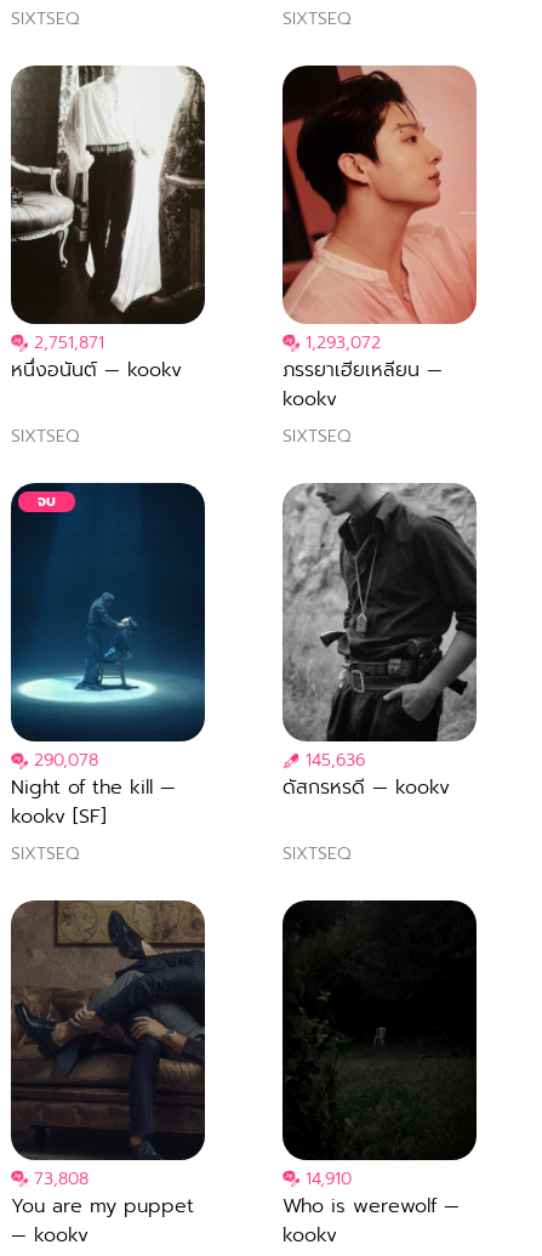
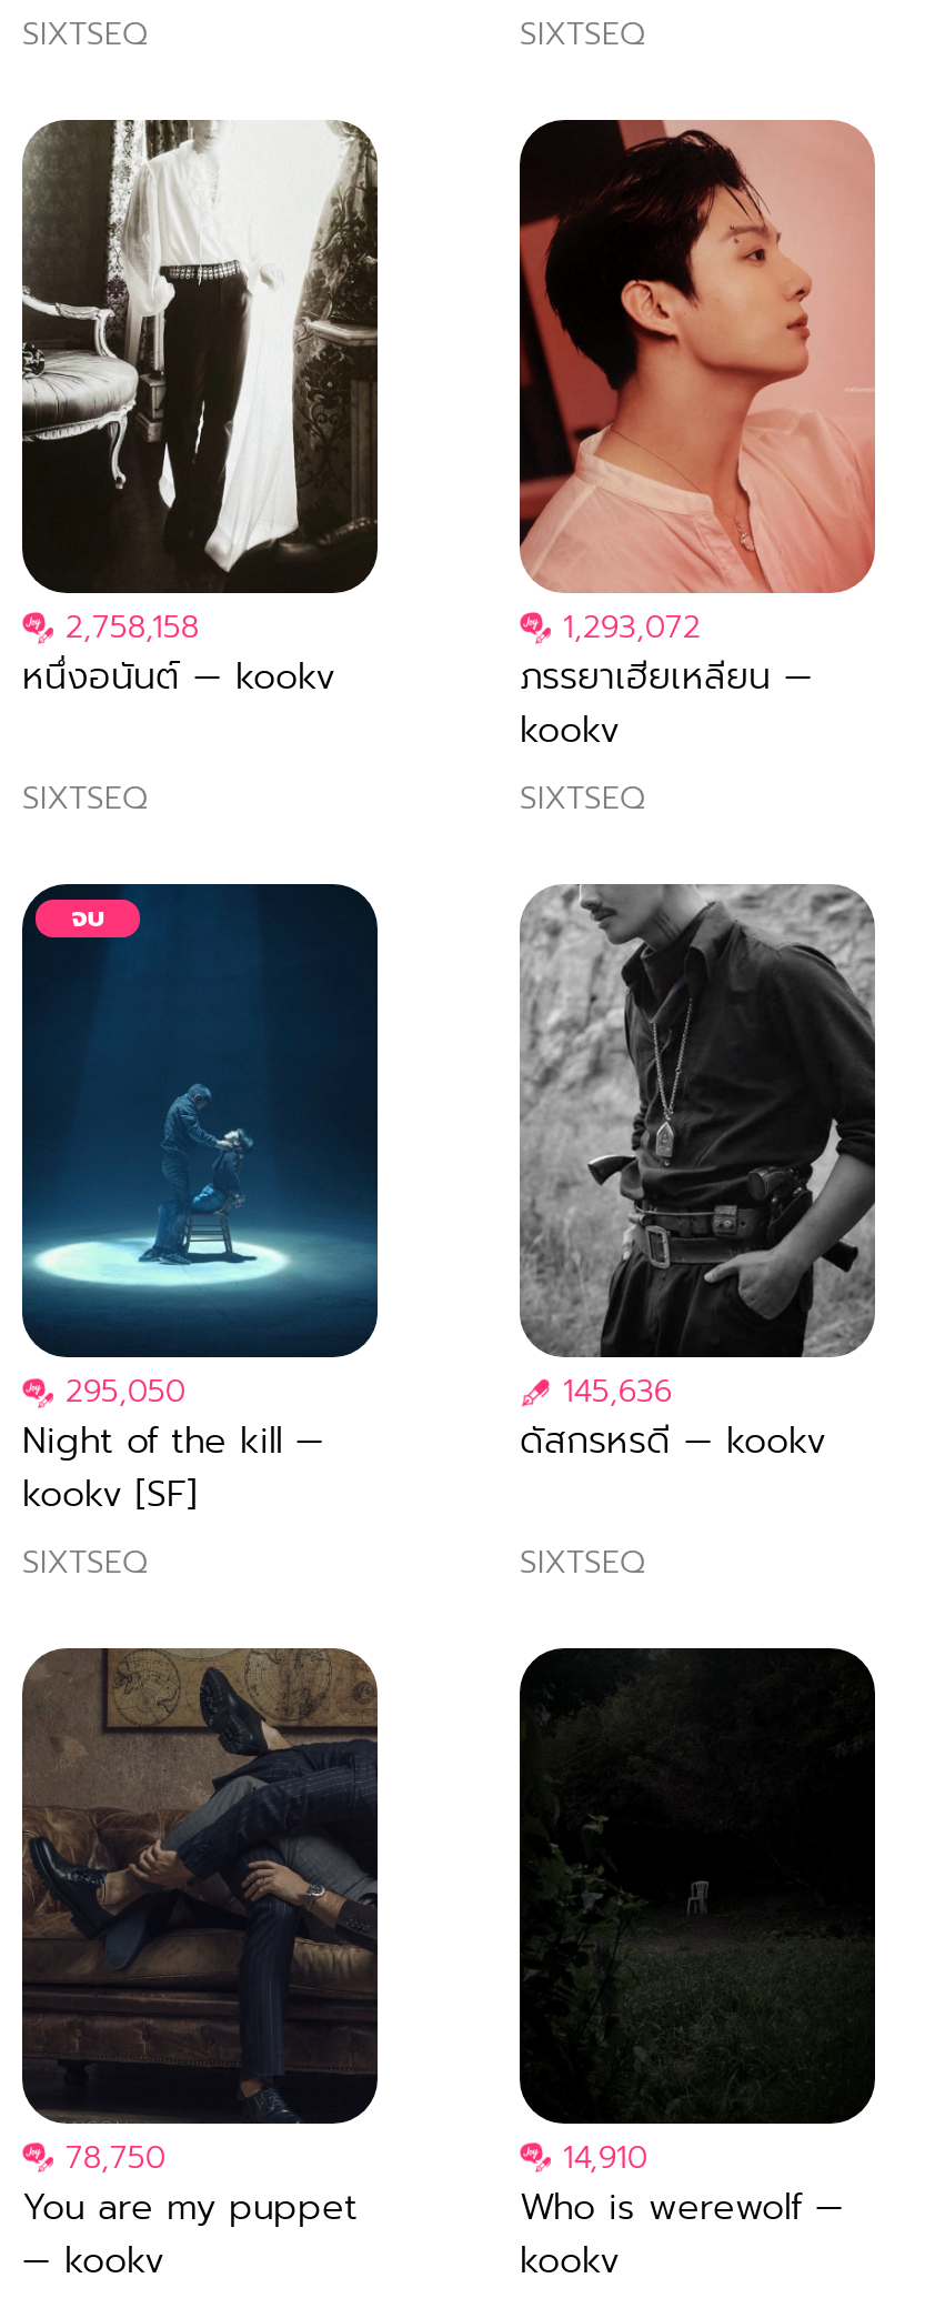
- 2,751,871
+ 2,758,158

- 290,078
+ 295,050

- 73,808
+ 78,750
